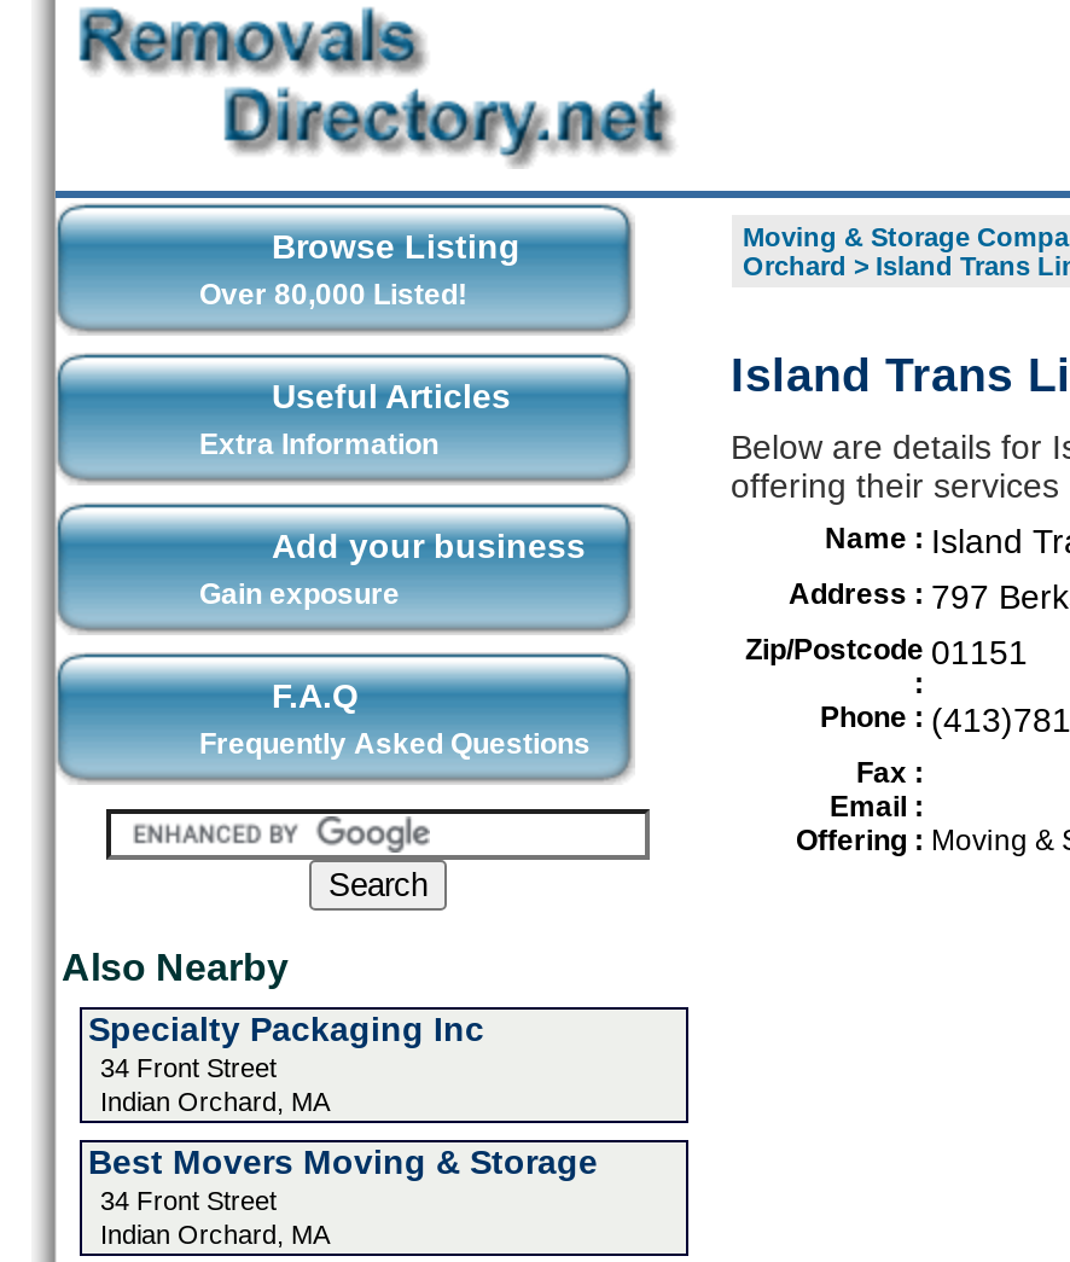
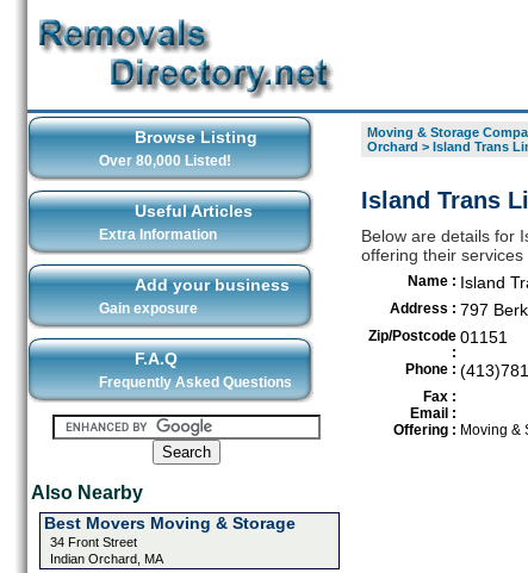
- Specialty Packaging Inc
- 34 Front Street
- Indian Orchard, MA
